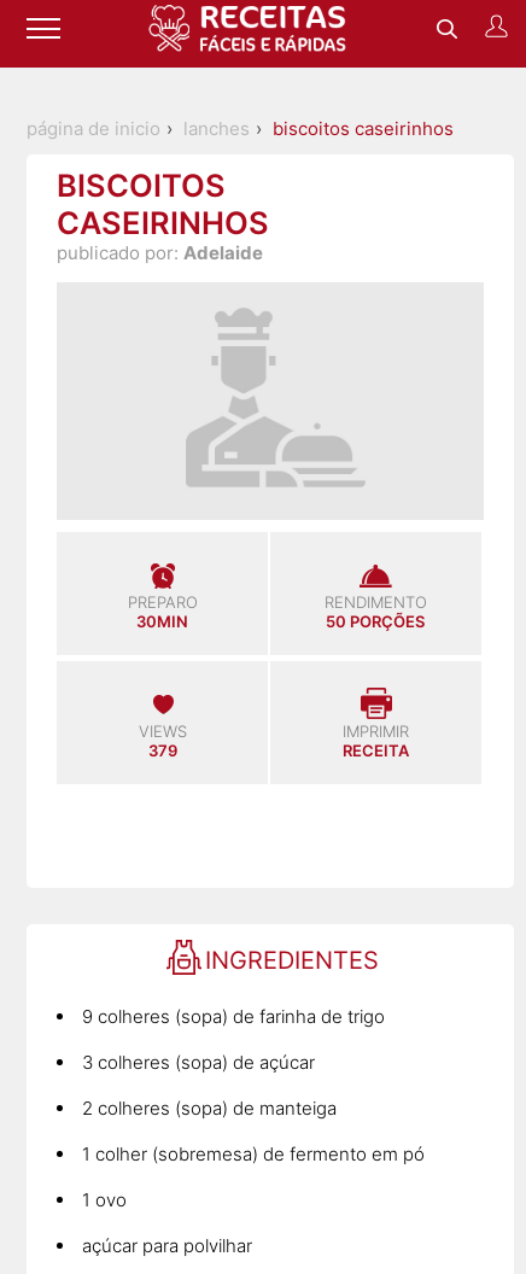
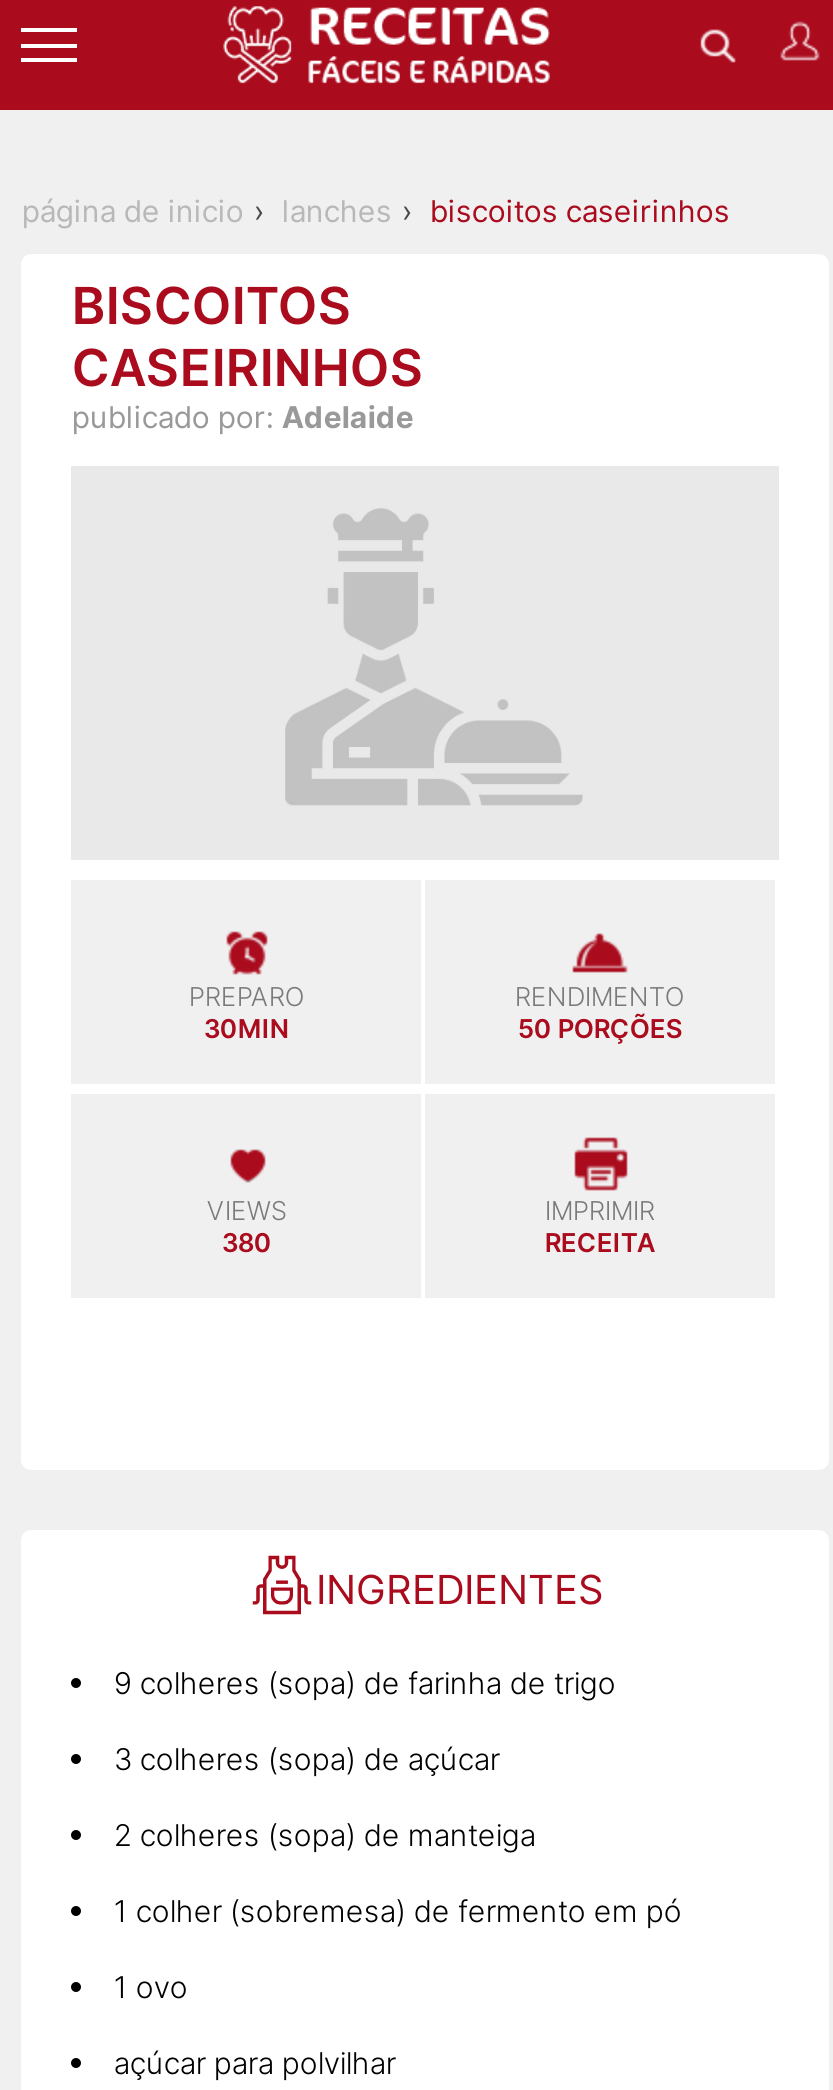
- 379
+ 380
